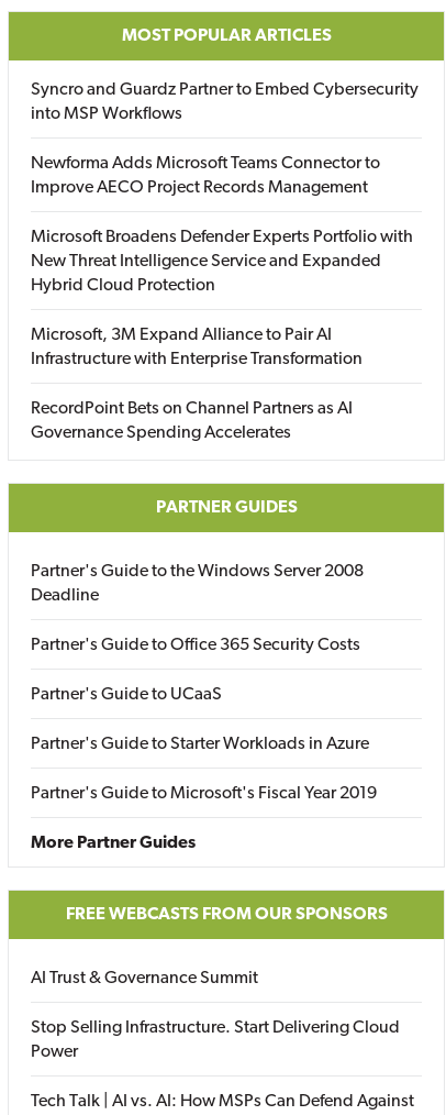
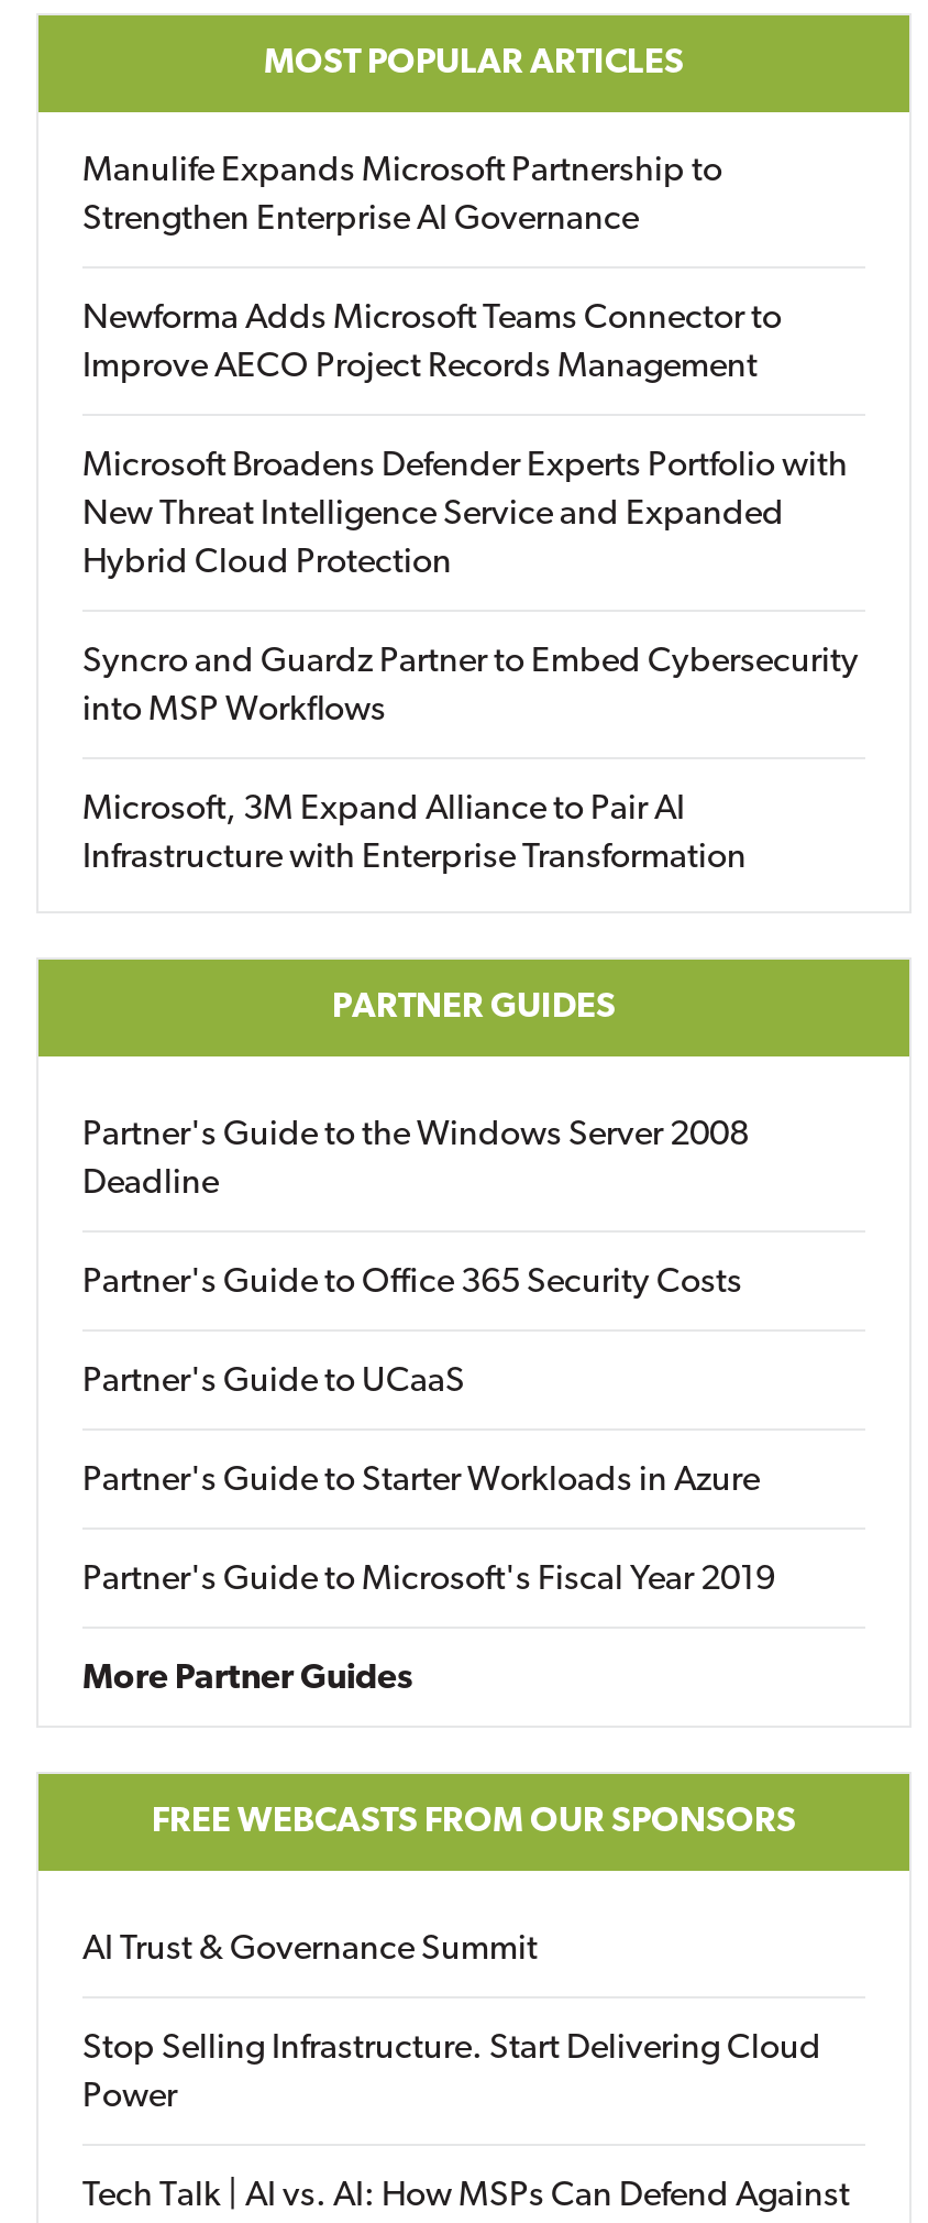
+ Manulife Expands Microsoft Partnership to
+ Strengthen Enterprise AI Governance

moved down: Syncro and Guardz Partner to Embed Cybersecurity | into MSP Workflows

moved down: Microsoft, 3M Expand Alliance to Pair AI | Infrastructure with Enterprise Transformation

- RecordPoint Bets on Channel Partners as AI
- Governance Spending Accelerates
